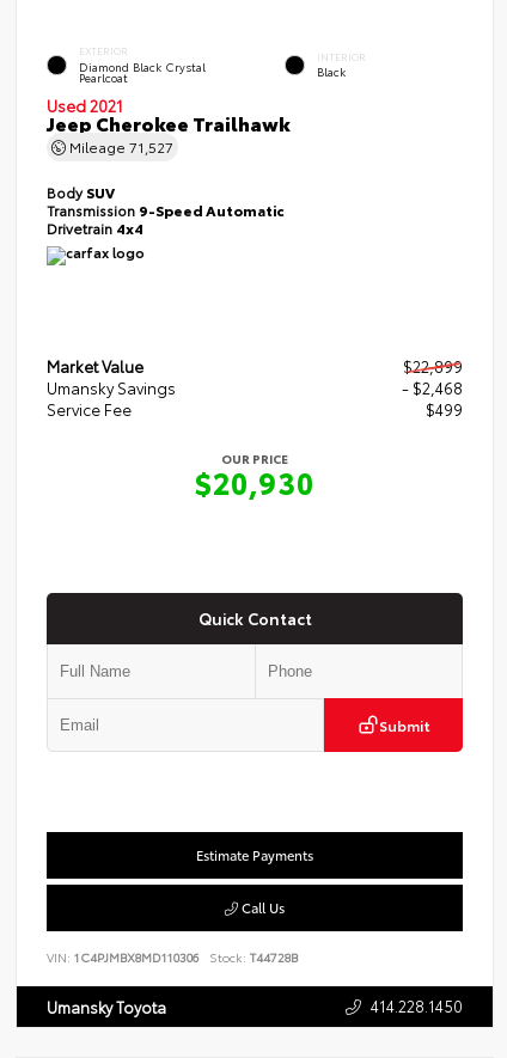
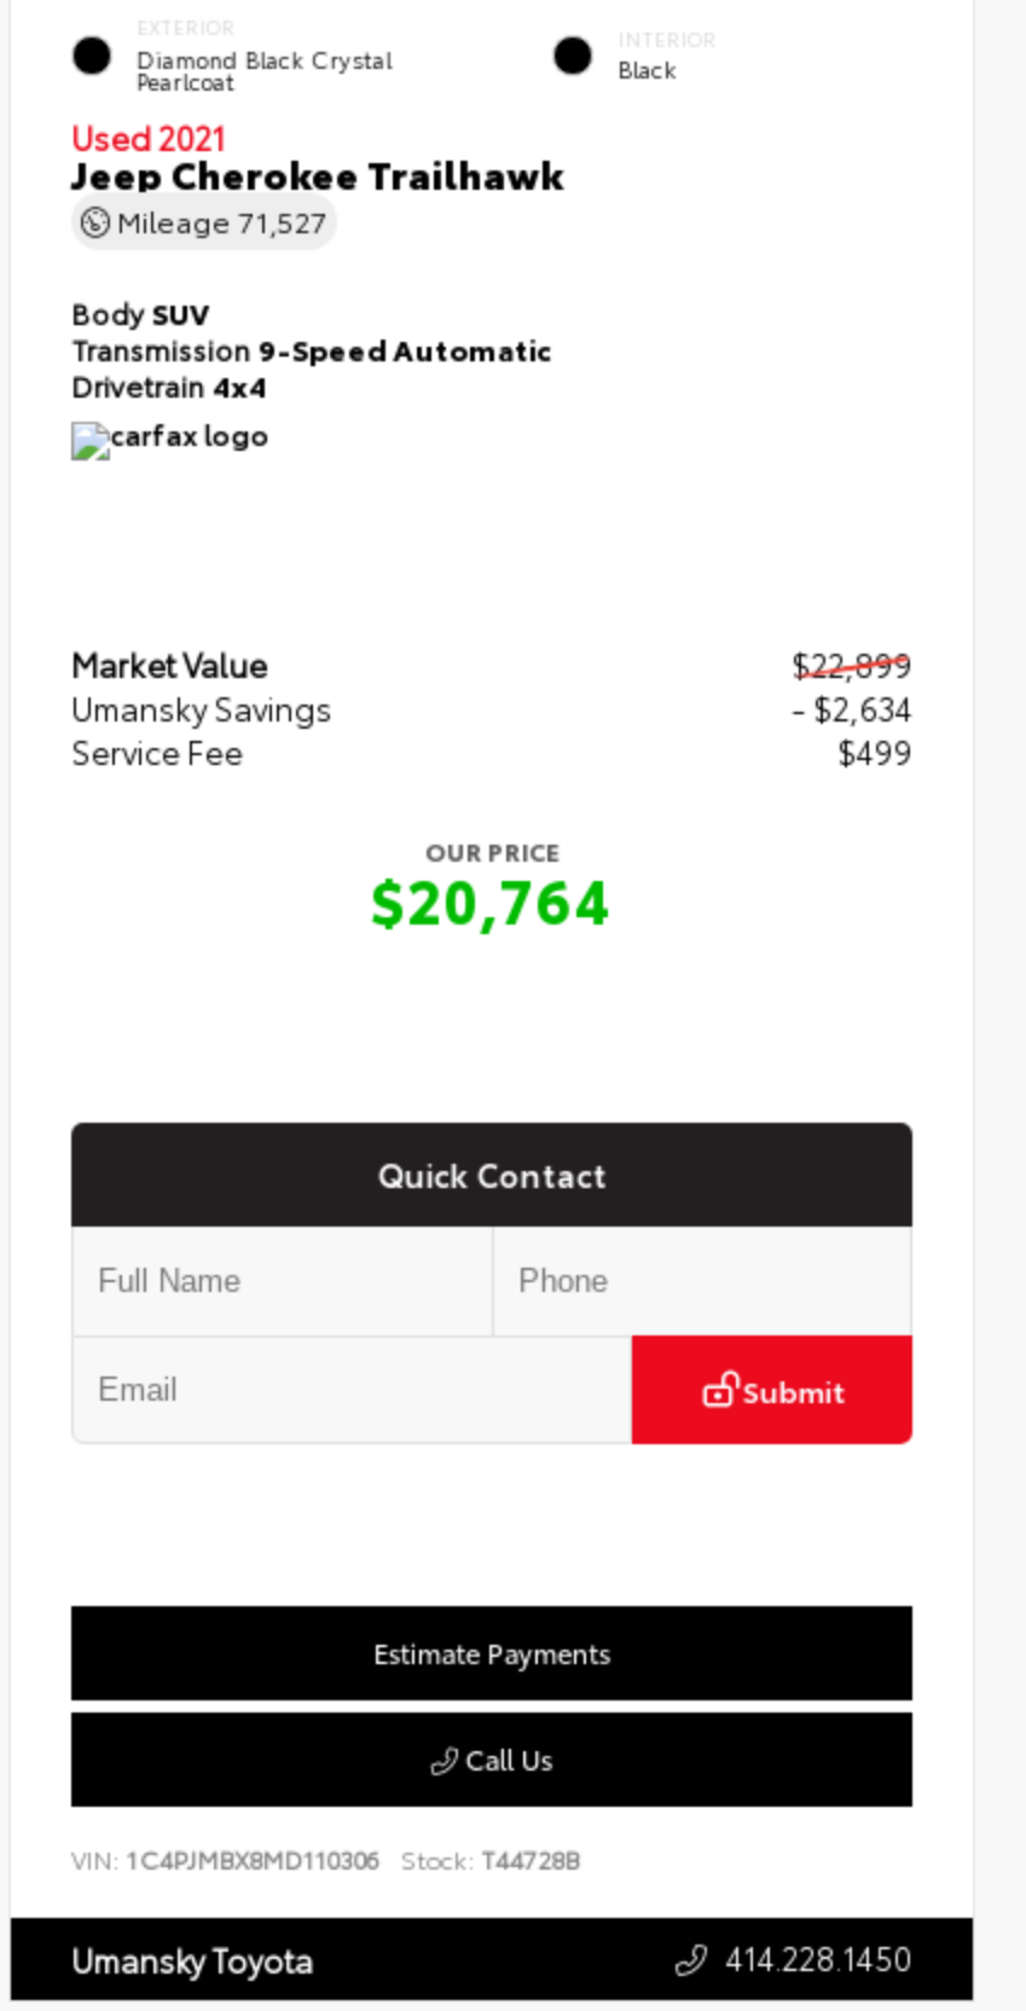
- - $2,468
+ - $2,634

- $20,930
+ $20,764
